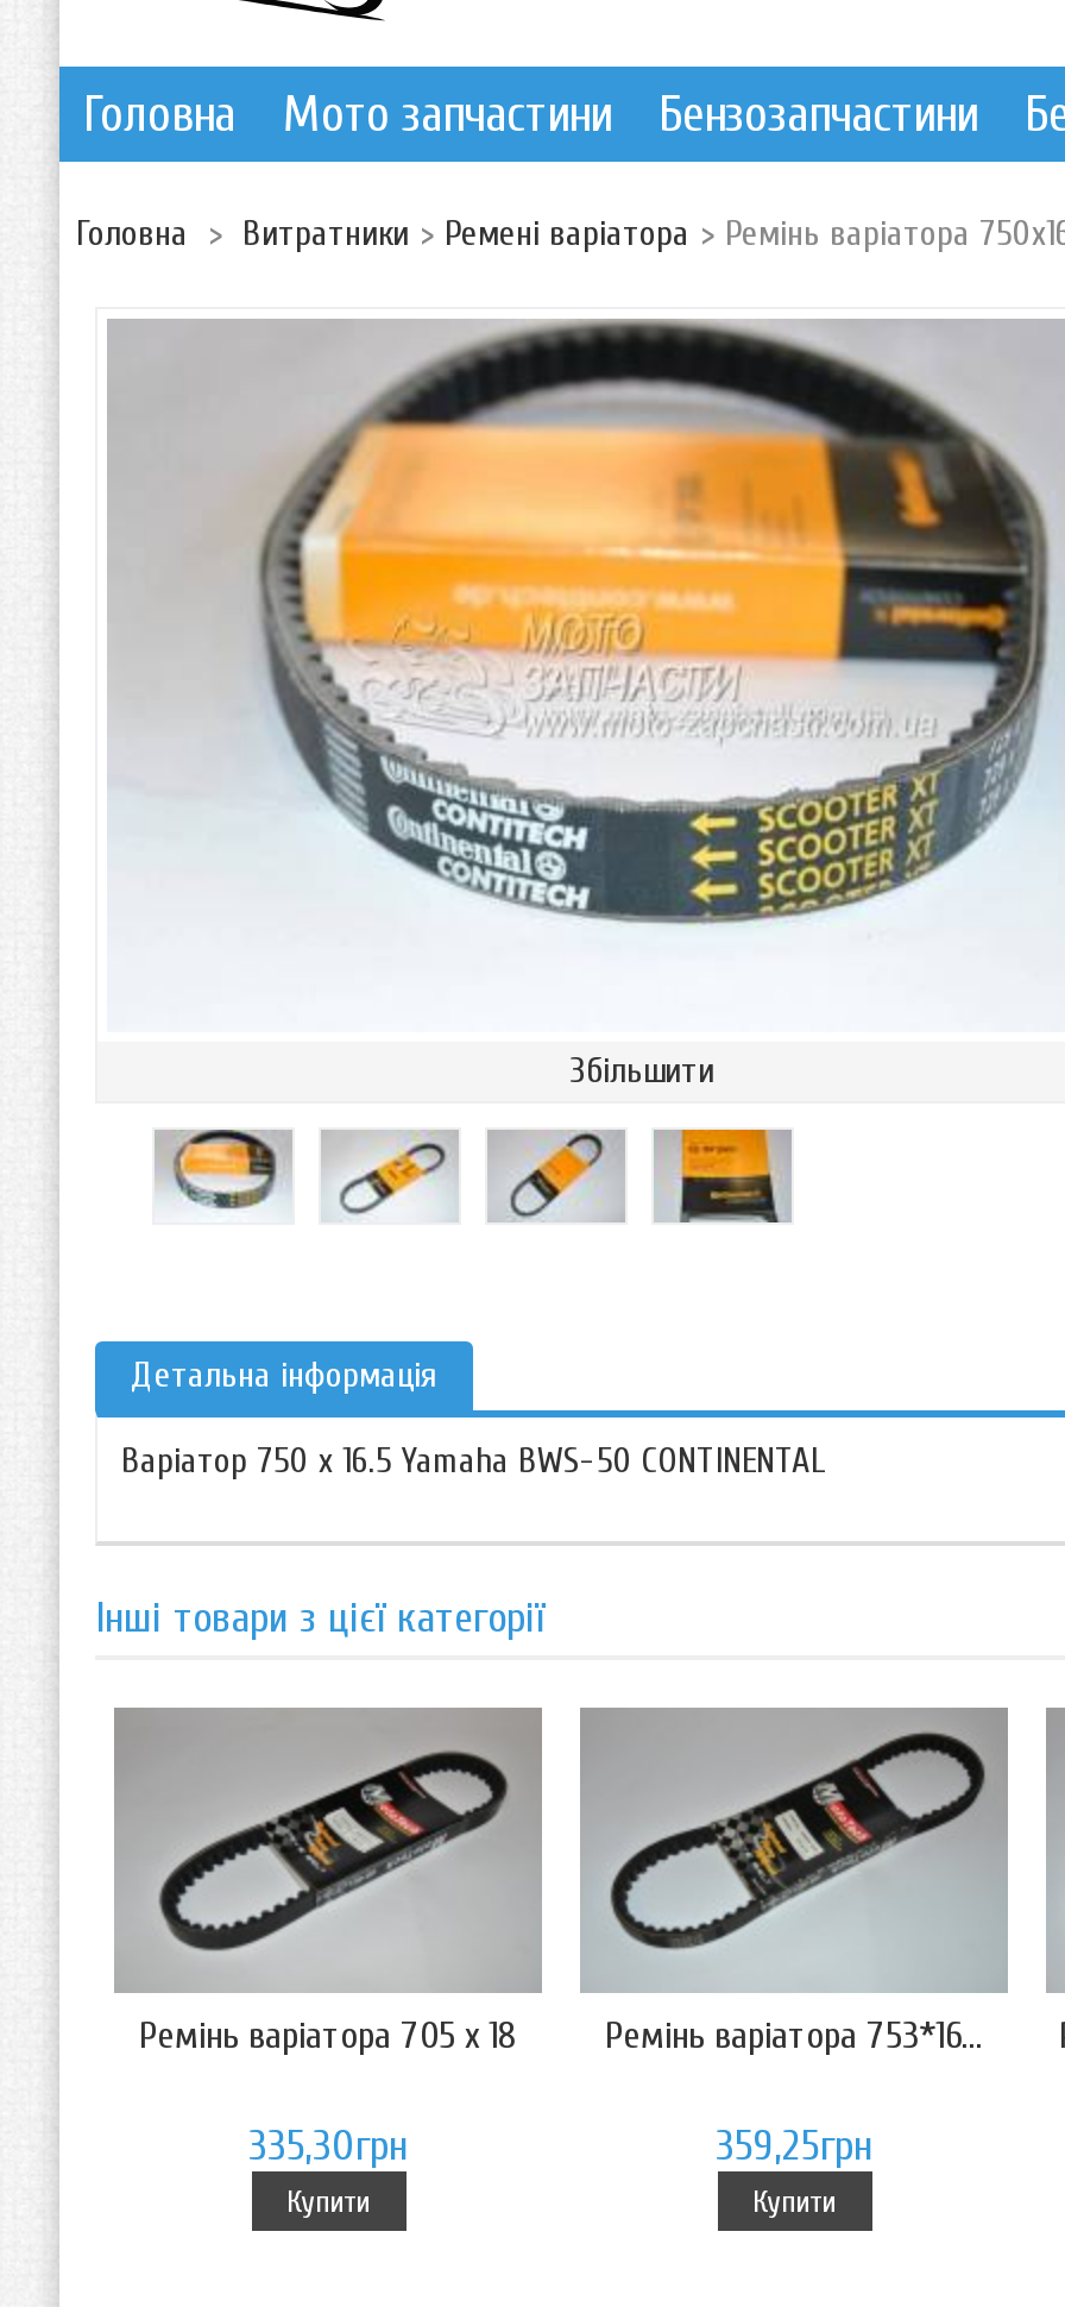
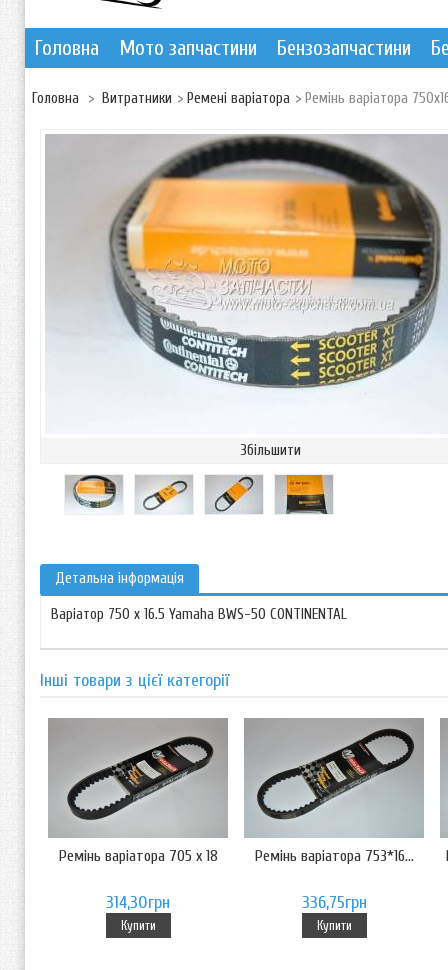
- 335,30грн
+ 314,30грн

- 359,25грн
+ 336,75грн
